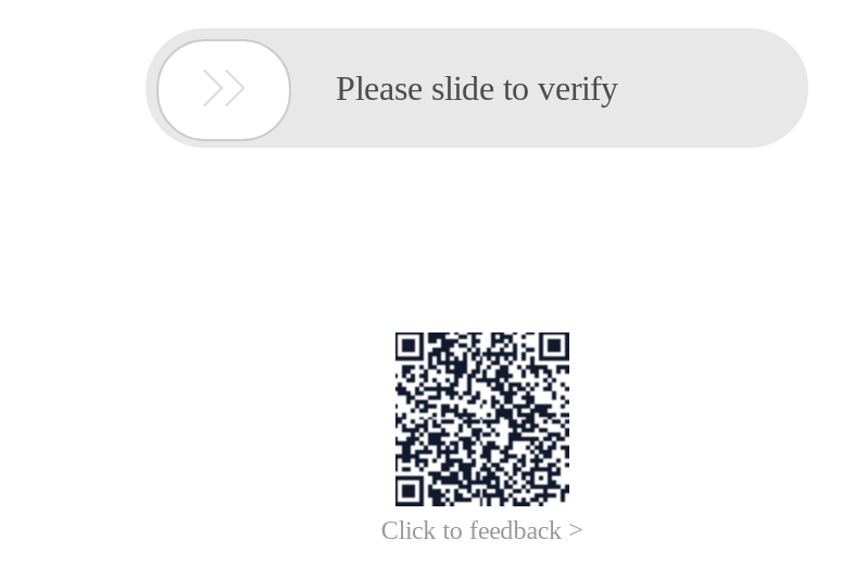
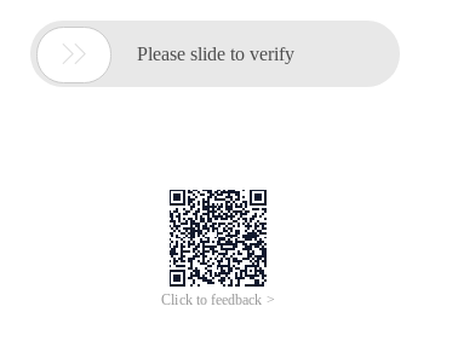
- [image]
+ [image]
